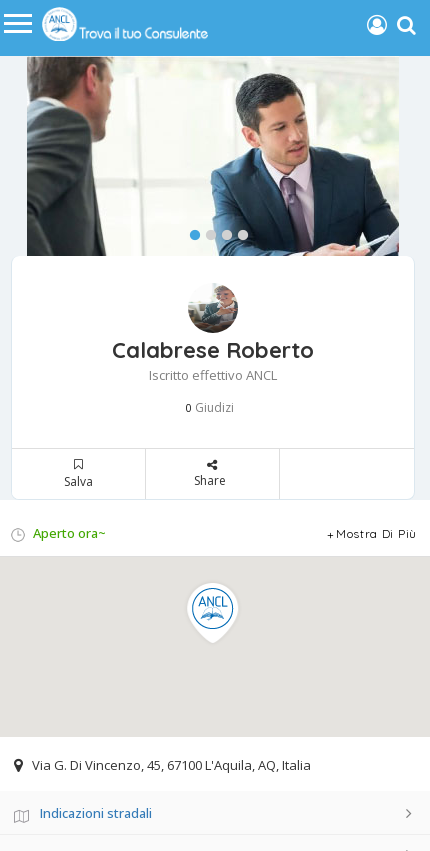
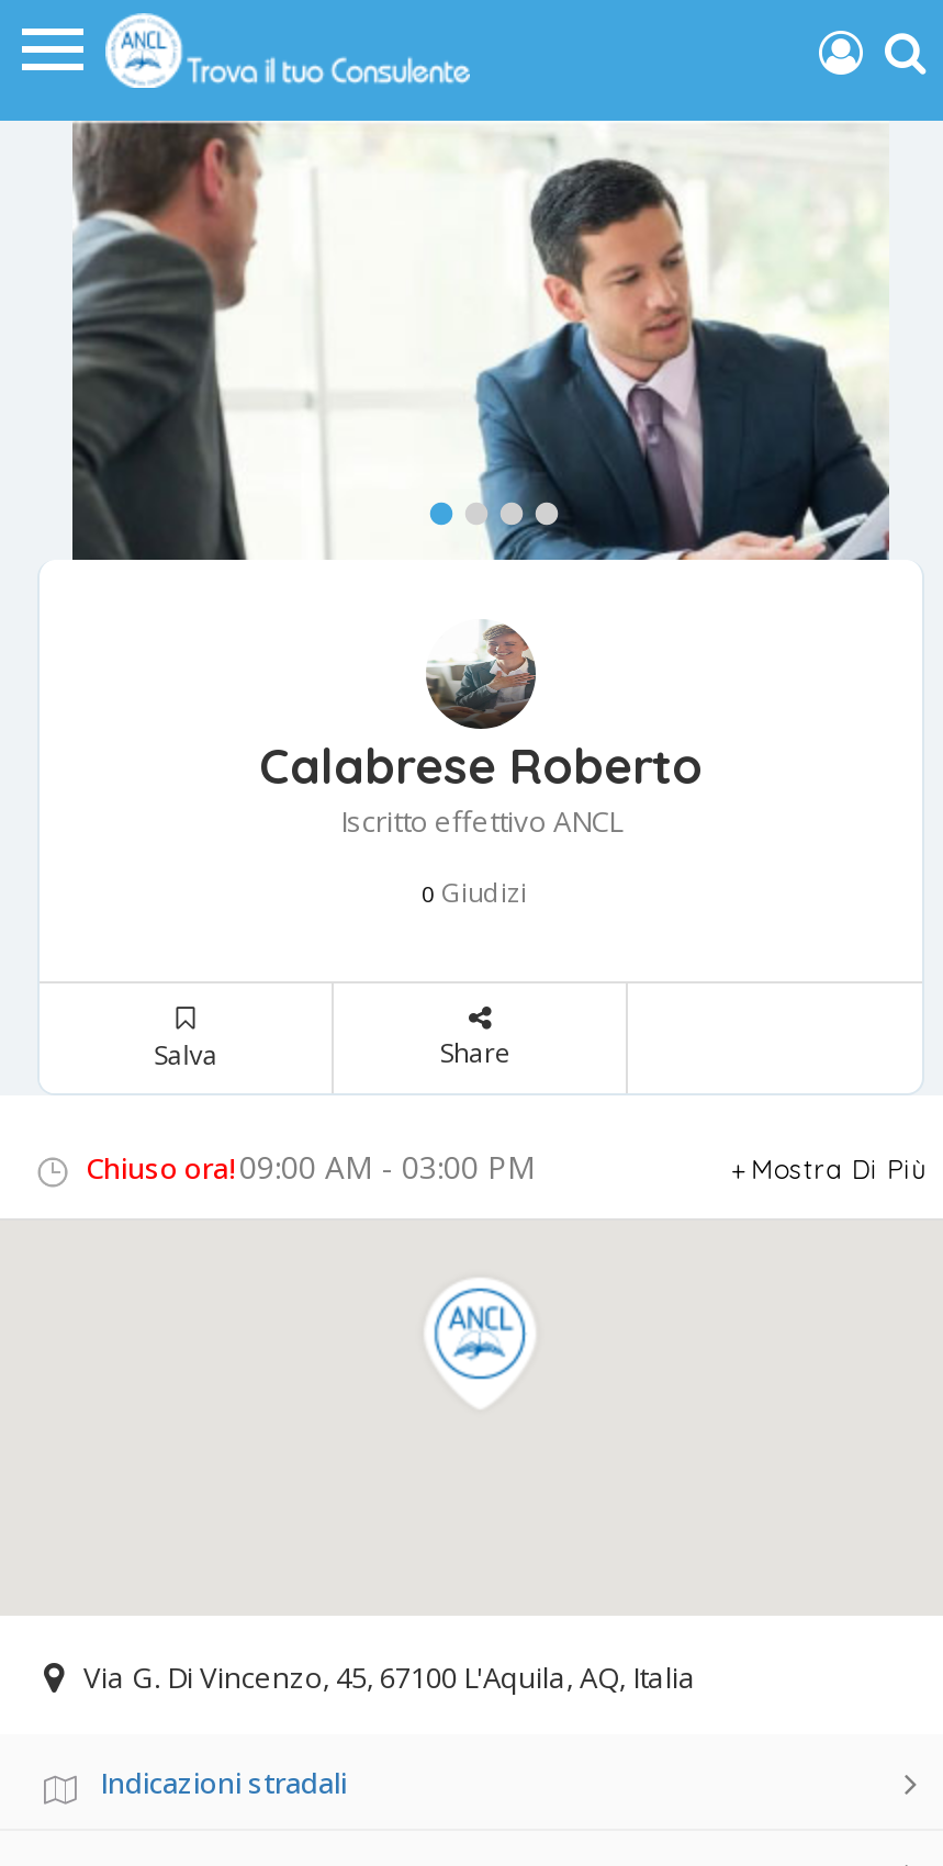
- Aperto ora~
+ Chiuso ora! 09:00 AM - 03:00 PM
